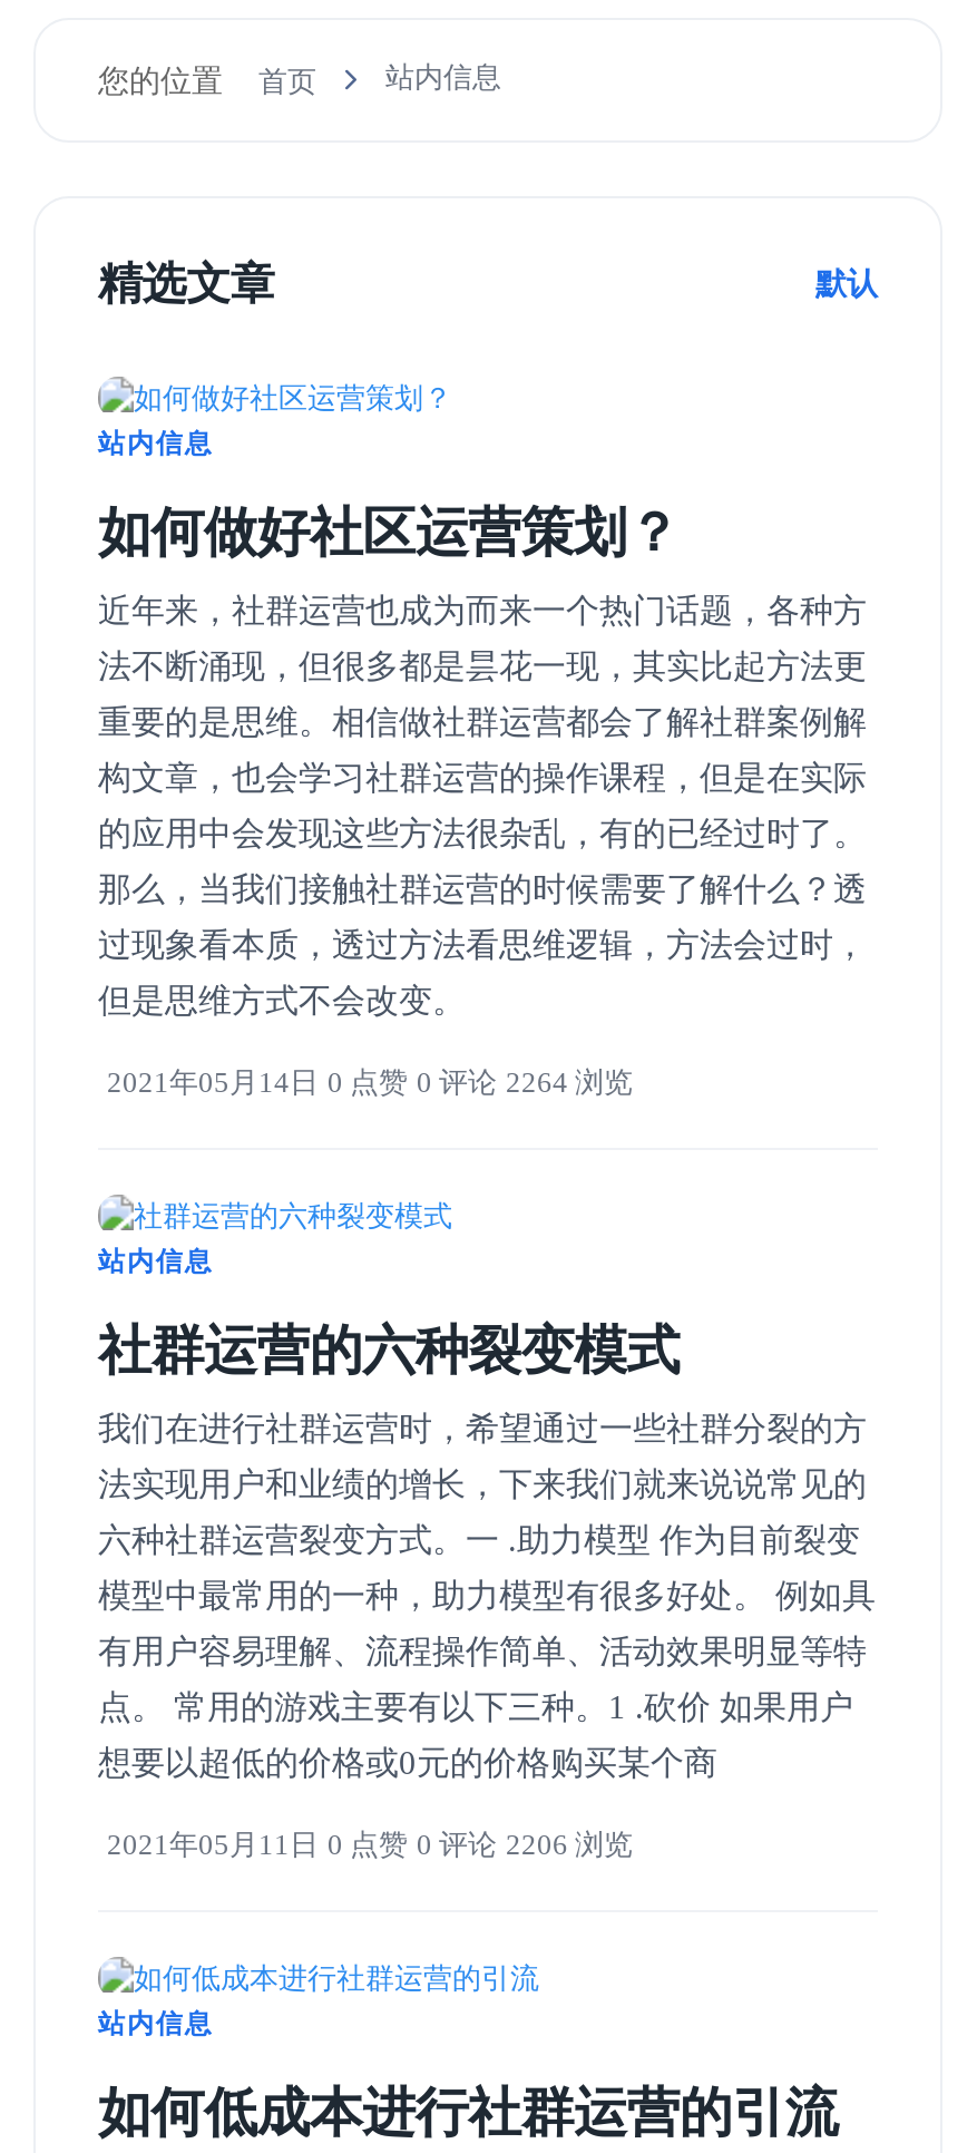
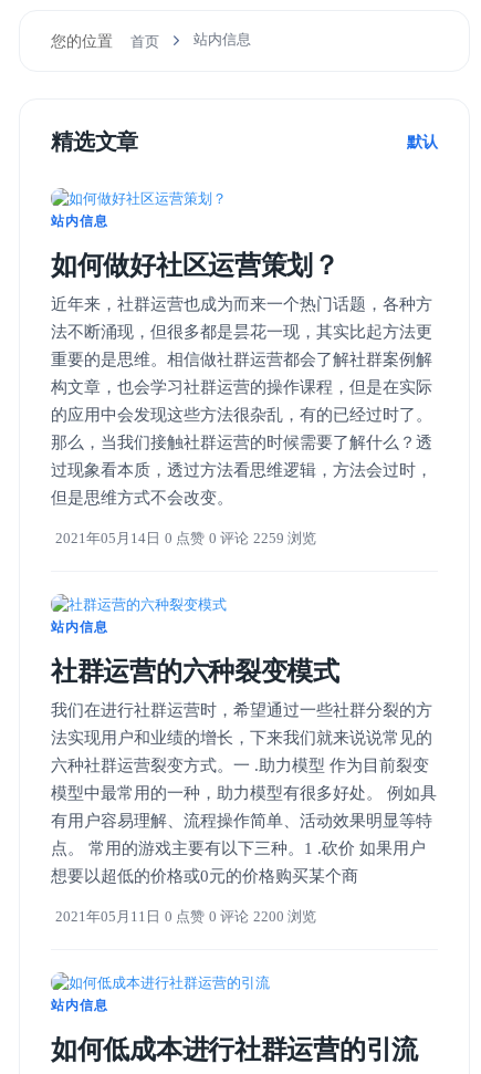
- 2021年05月14日 0 点赞 0 评论 2264 浏览
+ 2021年05月14日 0 点赞 0 评论 2259 浏览

- 2021年05月11日 0 点赞 0 评论 2206 浏览
+ 2021年05月11日 0 点赞 0 评论 2200 浏览
